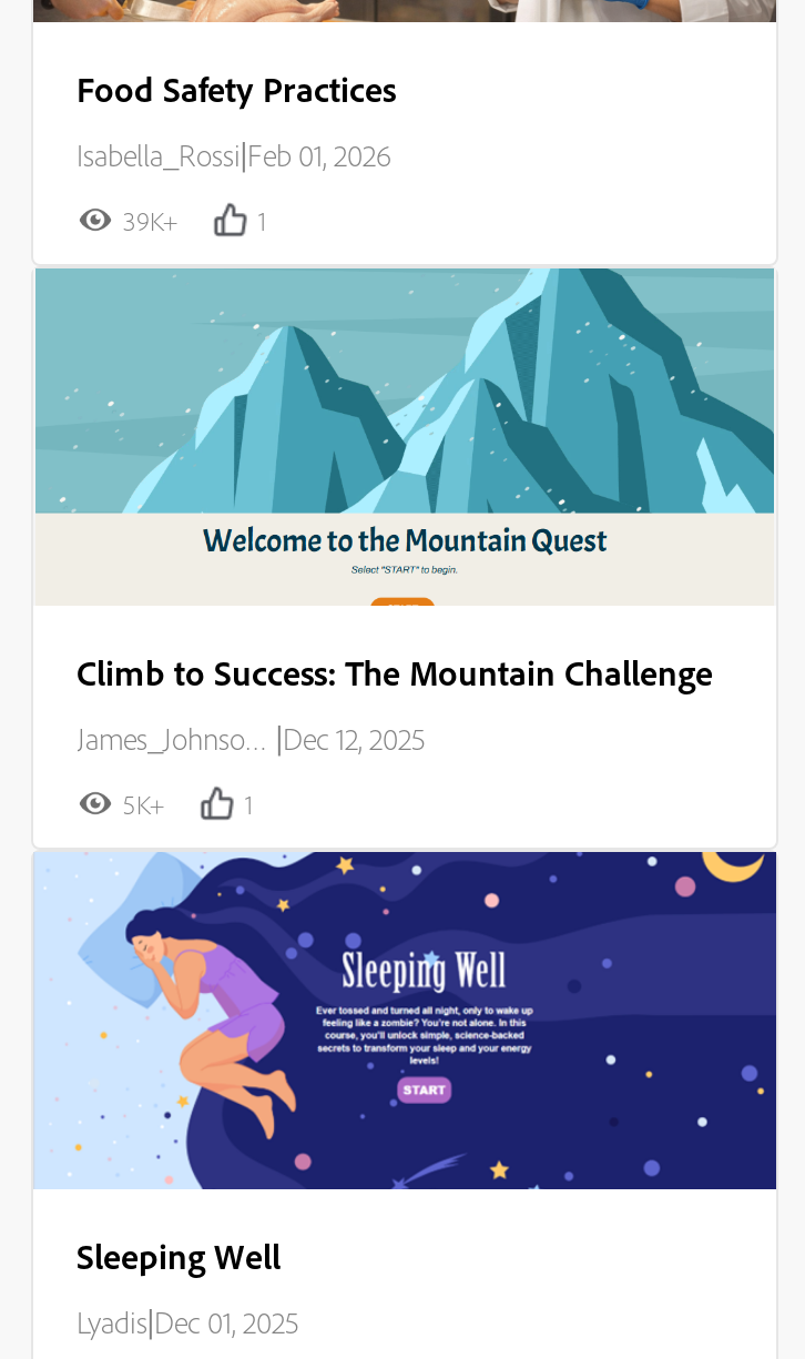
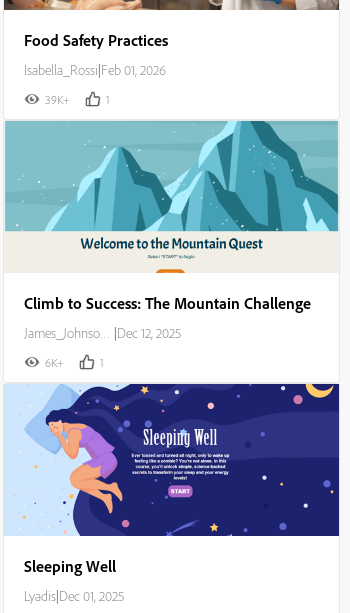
- 5K+
+ 6K+
